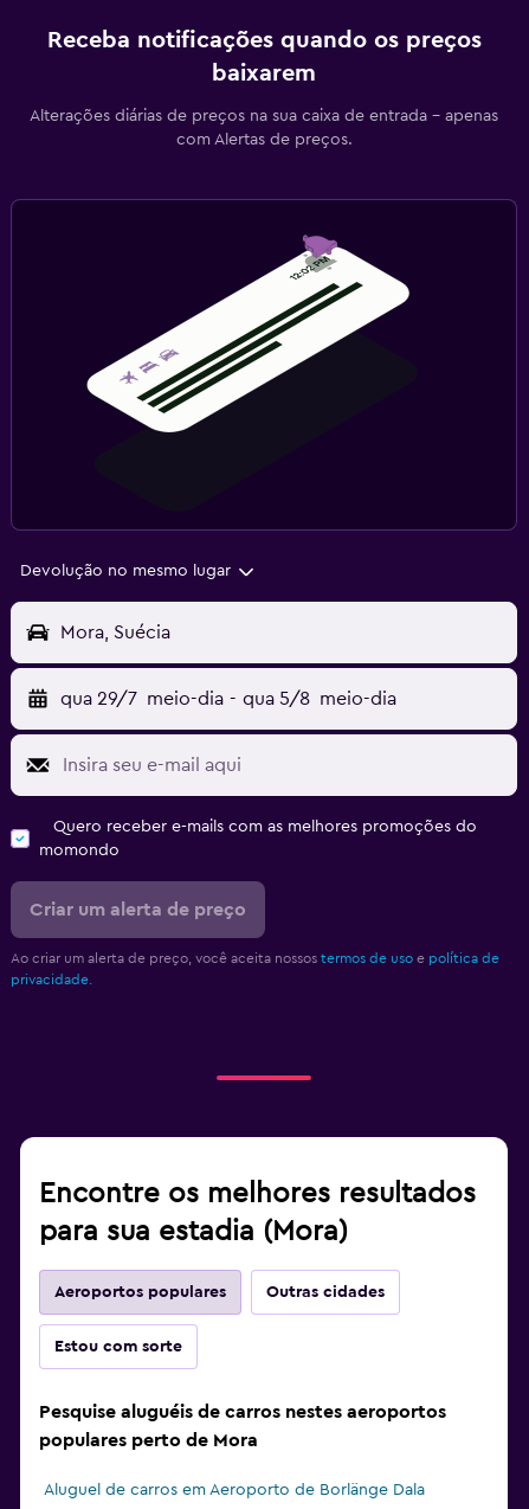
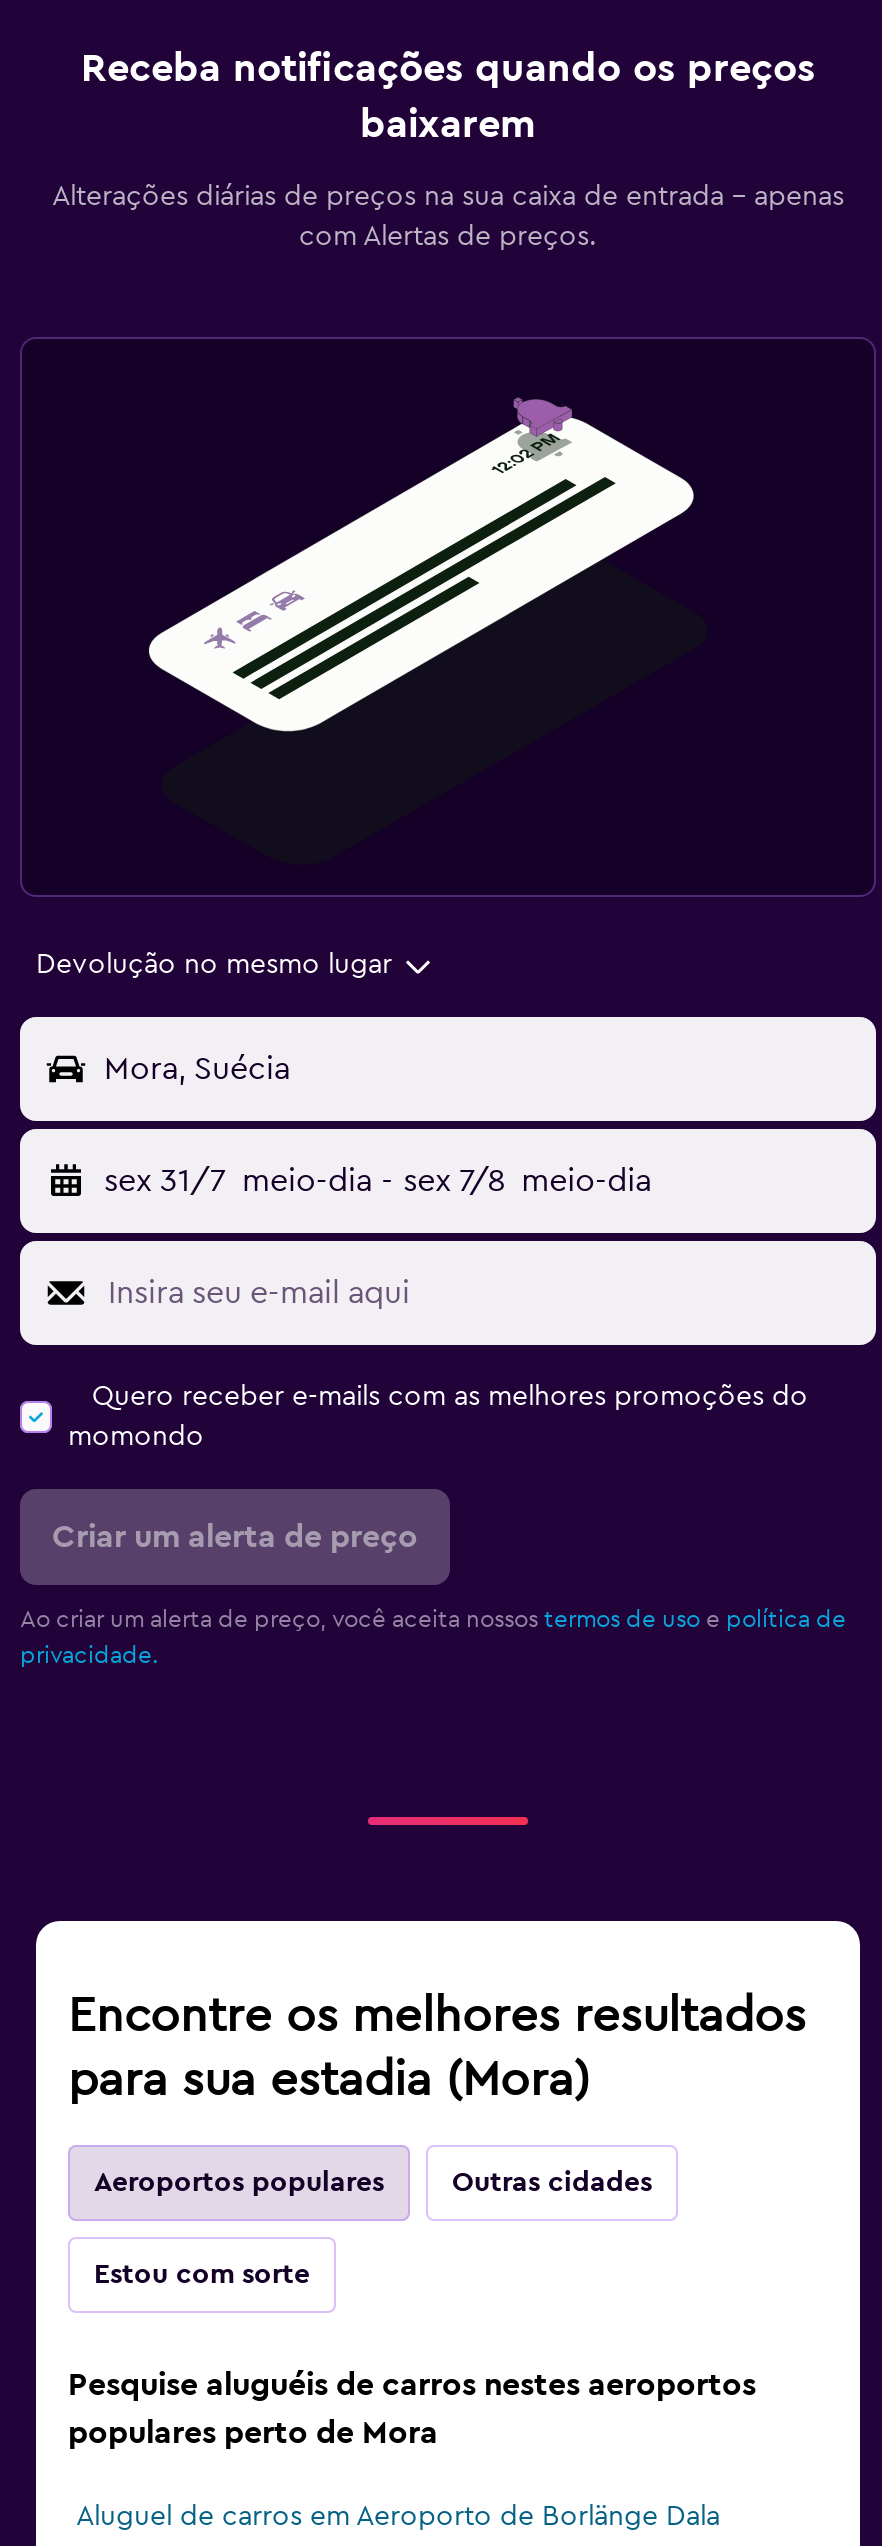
- qua 29/7 meio-dia - qua 5/8 meio-dia
+ sex 31/7 meio-dia - sex 7/8 meio-dia
